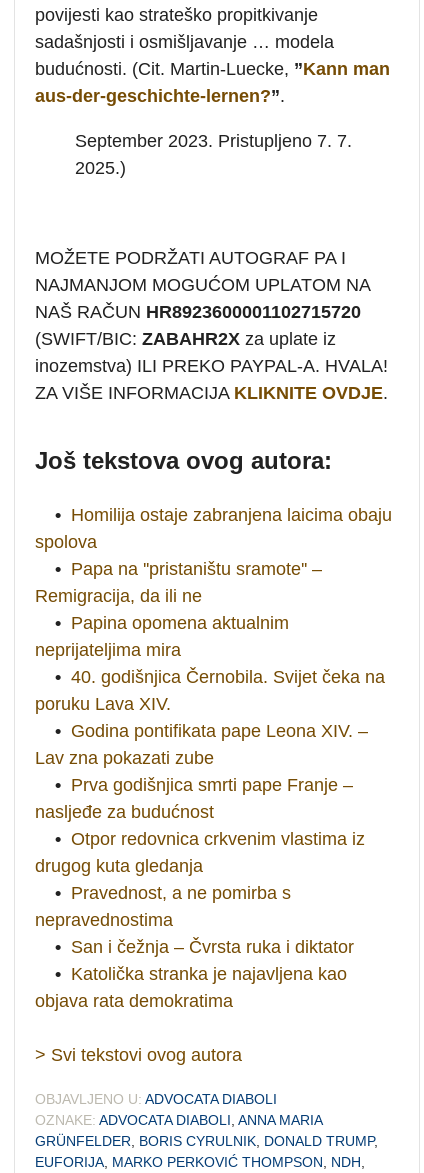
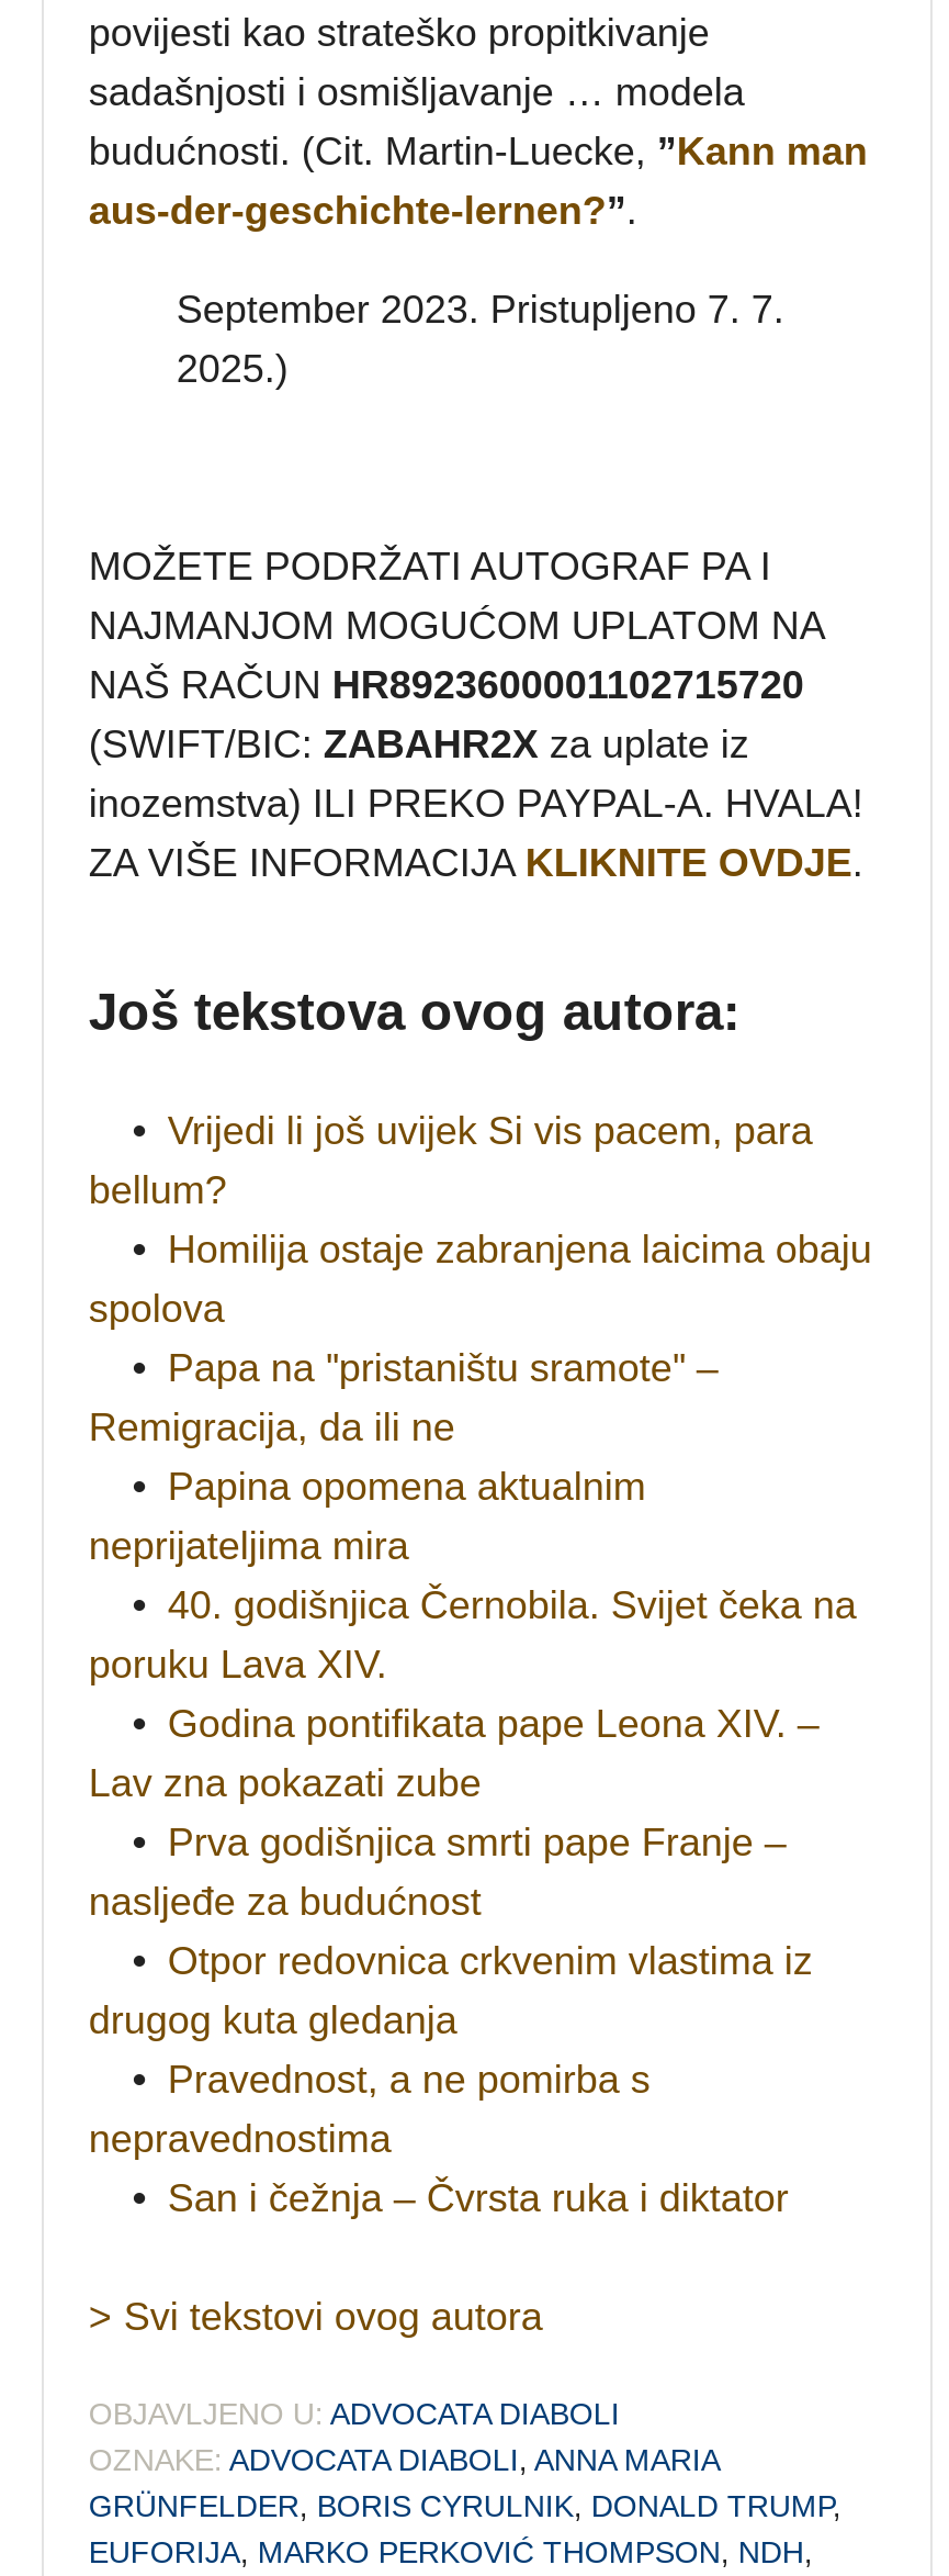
+ • Vrijedi li još uvijek Si vis pacem, para
+ bellum?

moved down: • Homilija ostaje zabranjena laicima obaju | spolova | • Papa na ''pristaništu sramote'' – | ... | nepravednostima | • San i čežnja – Čvrsta ruka i diktator

- • Katolička stranka je najavljena kao
- objava rata demokratima
